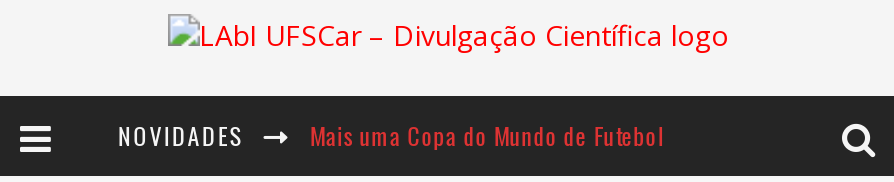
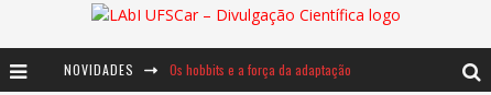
- Mais uma Copa do Mundo de Futebol
+ Os hobbits e a força da adaptação
